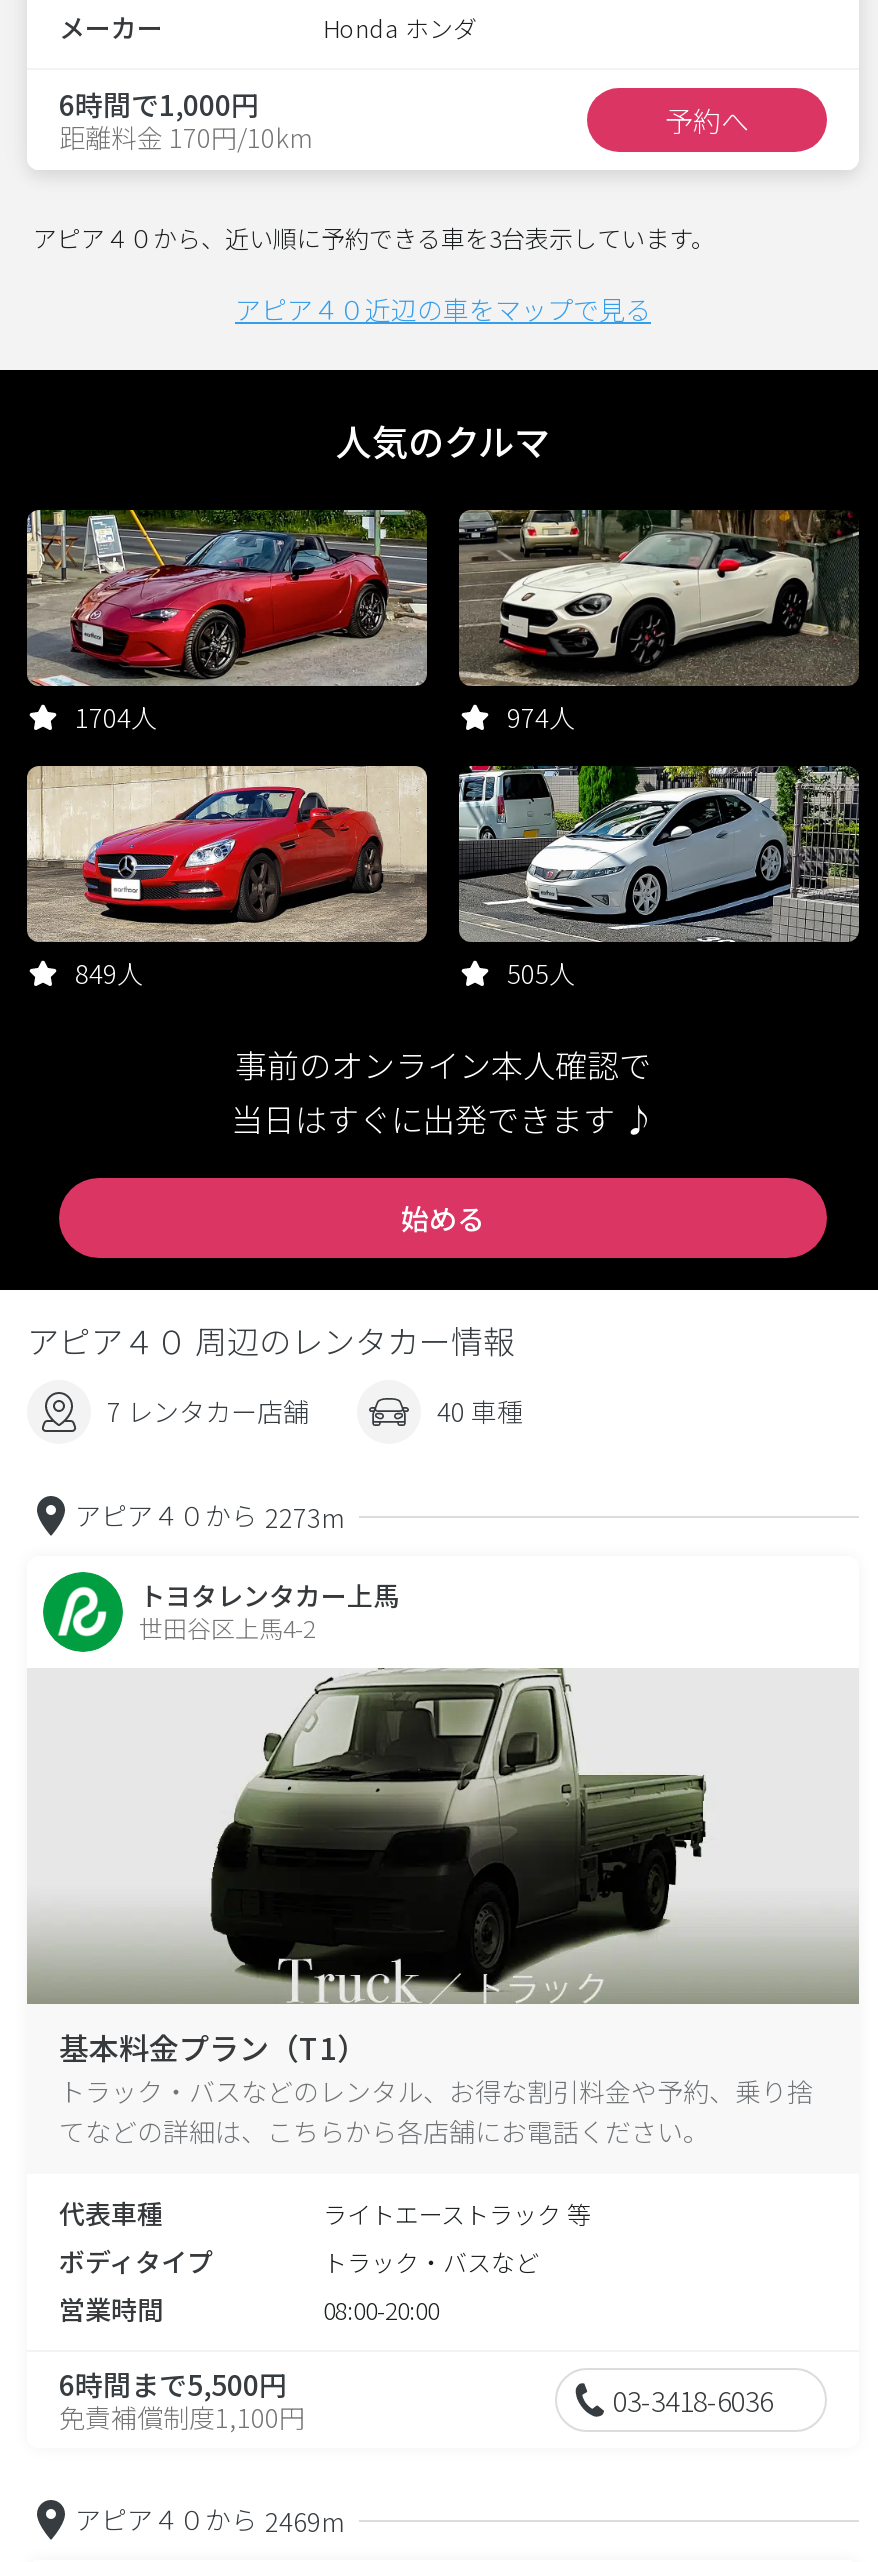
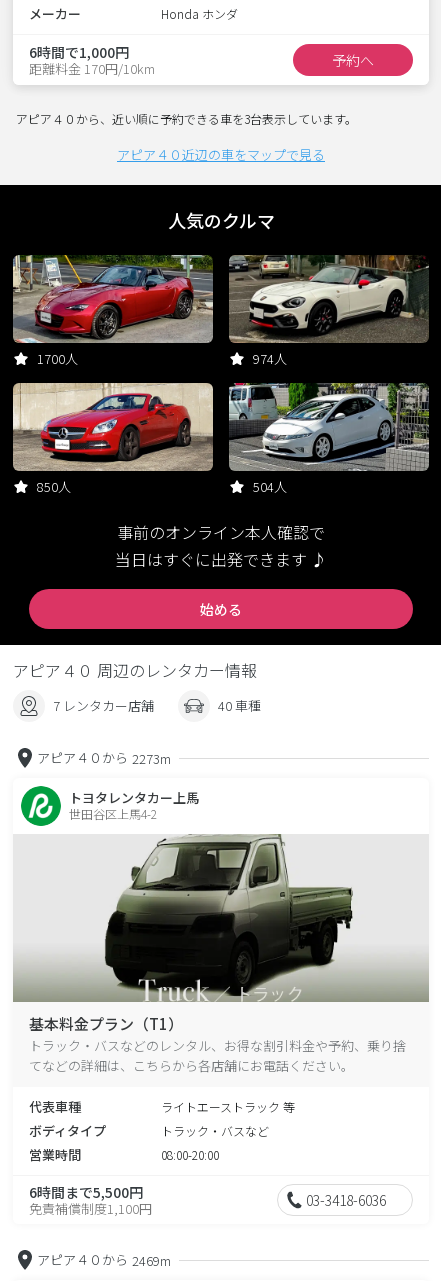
- 1704人
+ 1700人

- 849人
+ 850人

- 505人
+ 504人
